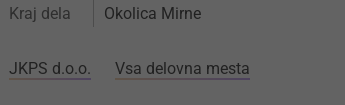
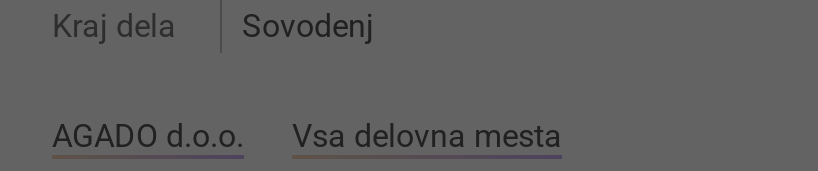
- Okolica Mirne
+ Sovodenj

- JKPS d.o.o.
+ AGADO d.o.o.
